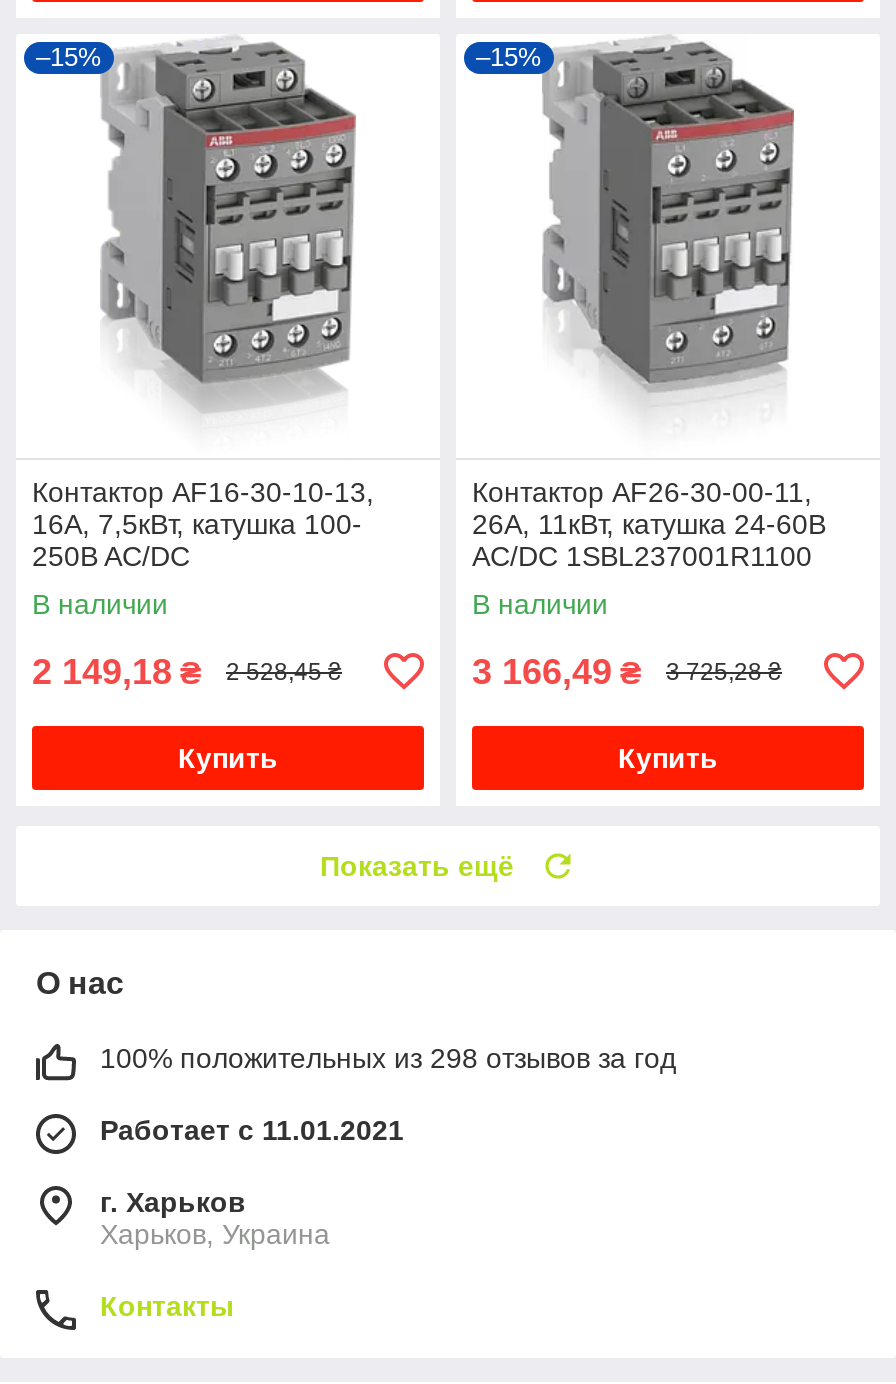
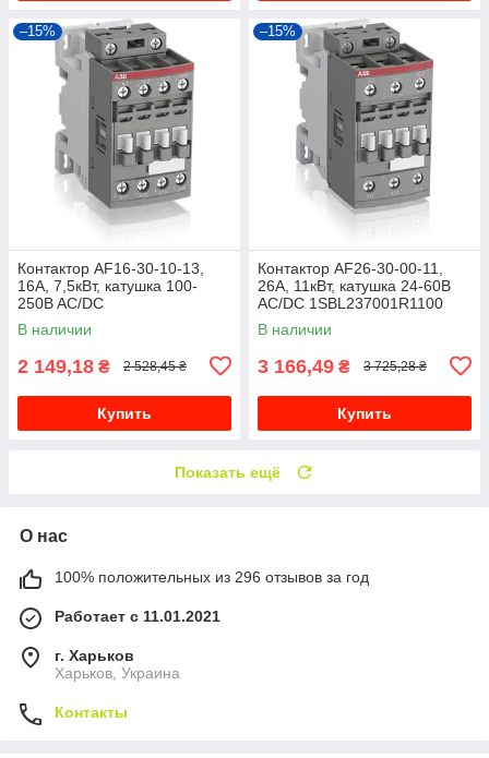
- 100% положительных из 298 отзывов за год
+ 100% положительных из 296 отзывов за год
